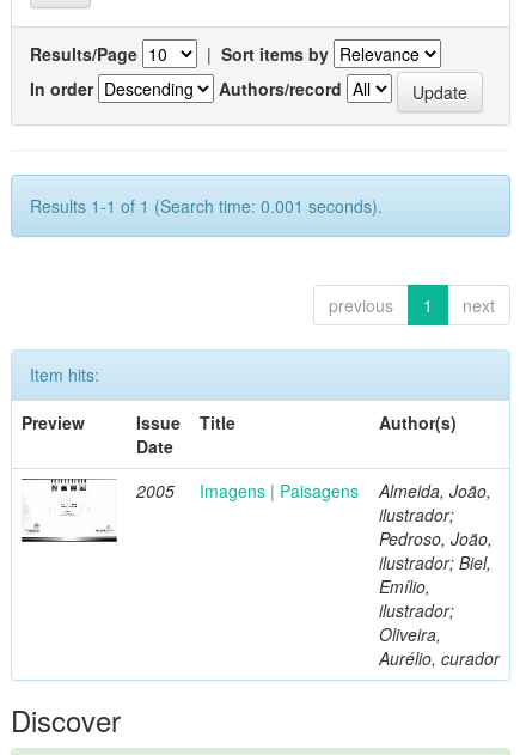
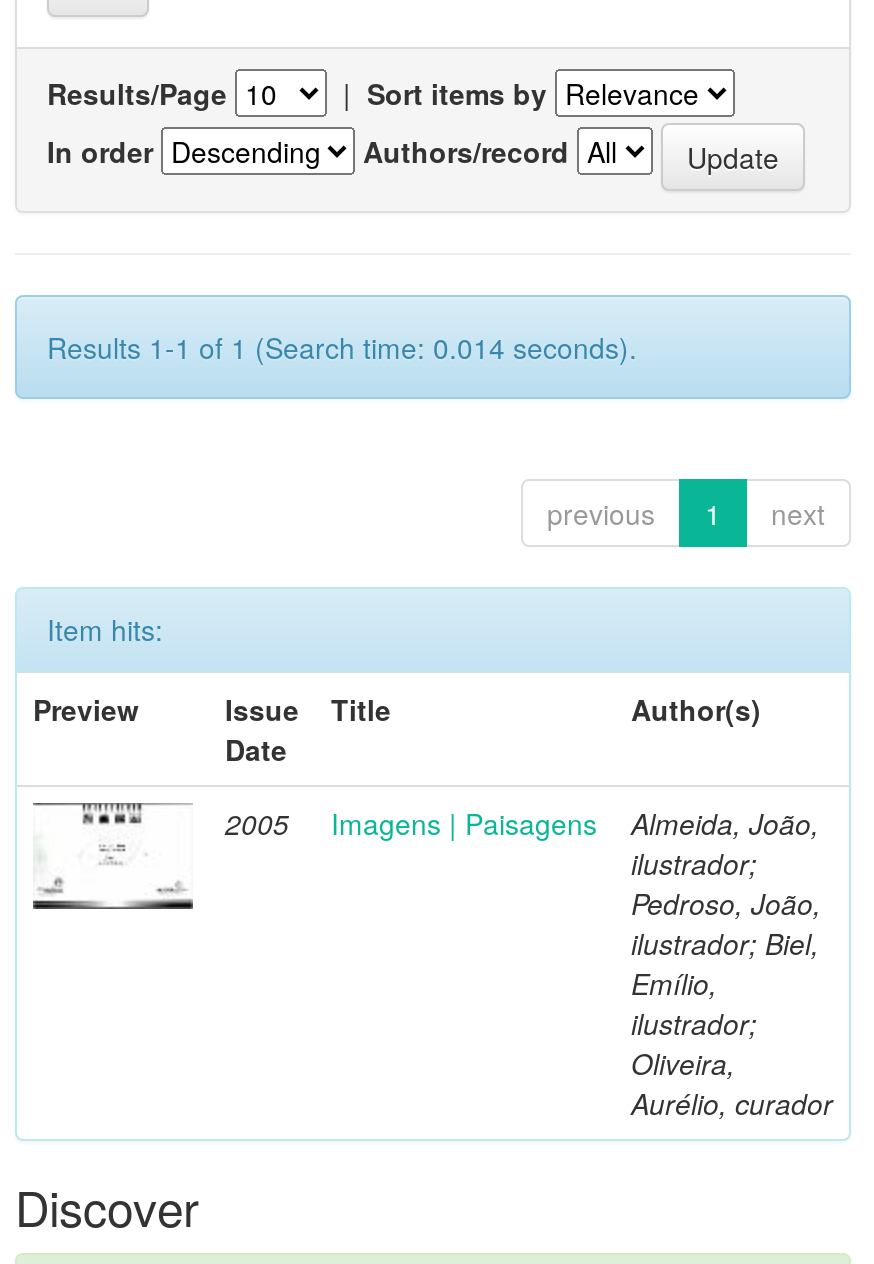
- Results 1-1 of 1 (Search time: 0.001 seconds).
+ Results 1-1 of 1 (Search time: 0.014 seconds).
